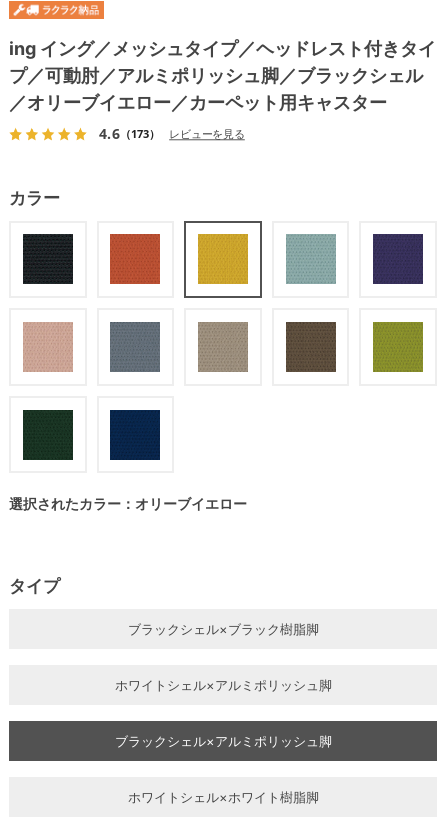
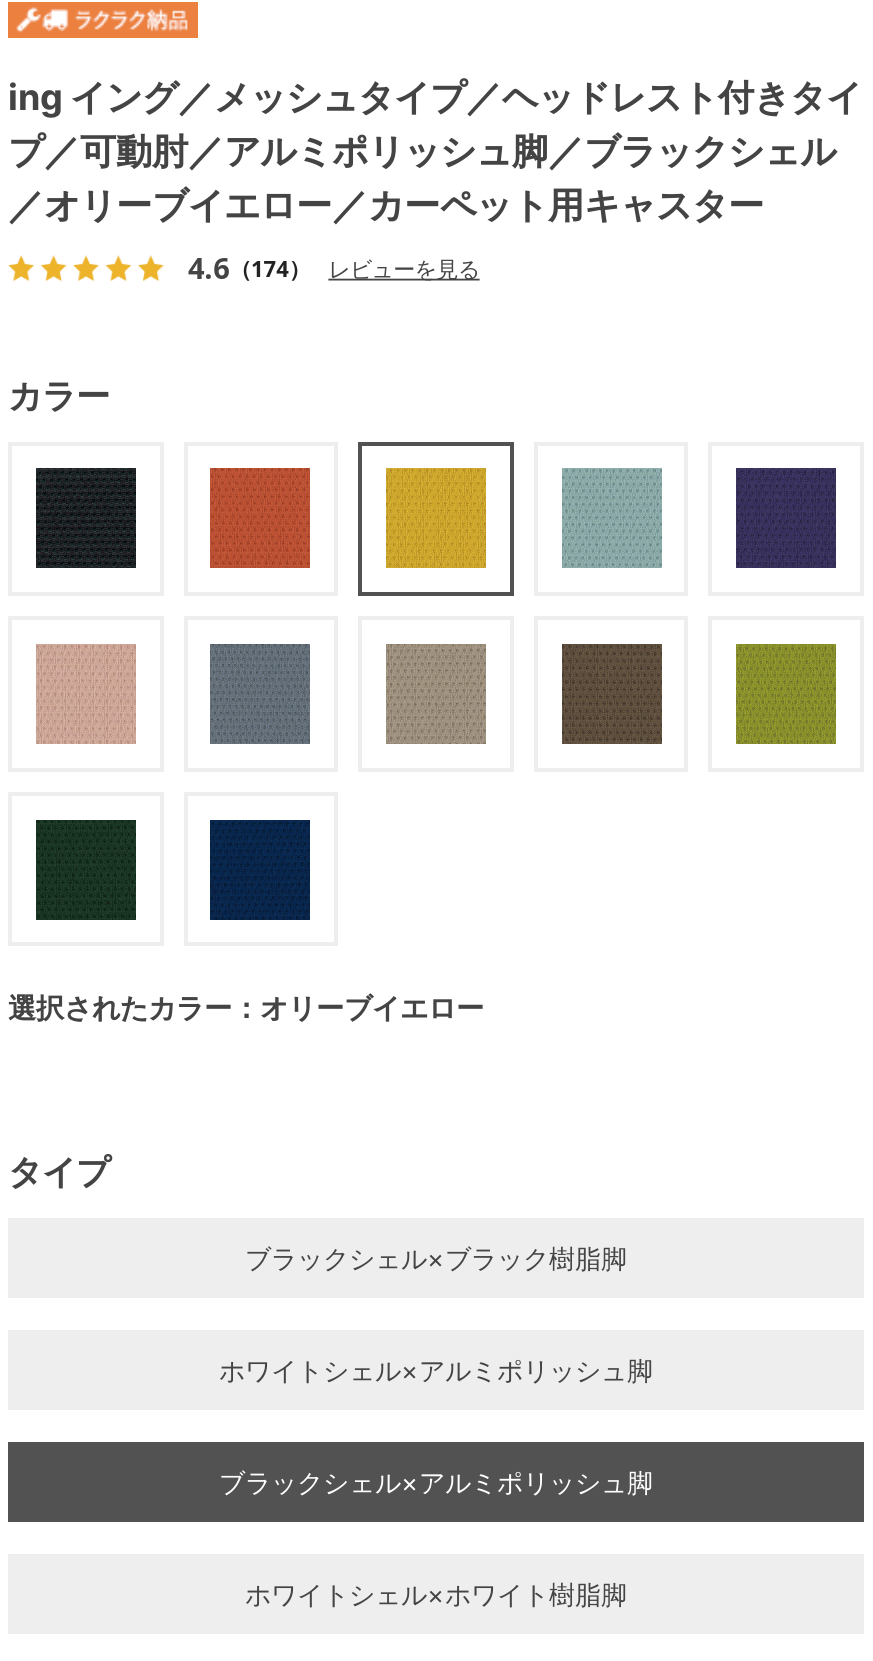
- 4.6（173） レビューを見る
+ 4.6（174） レビューを見る
